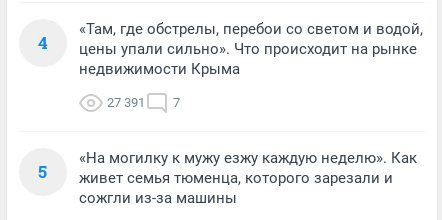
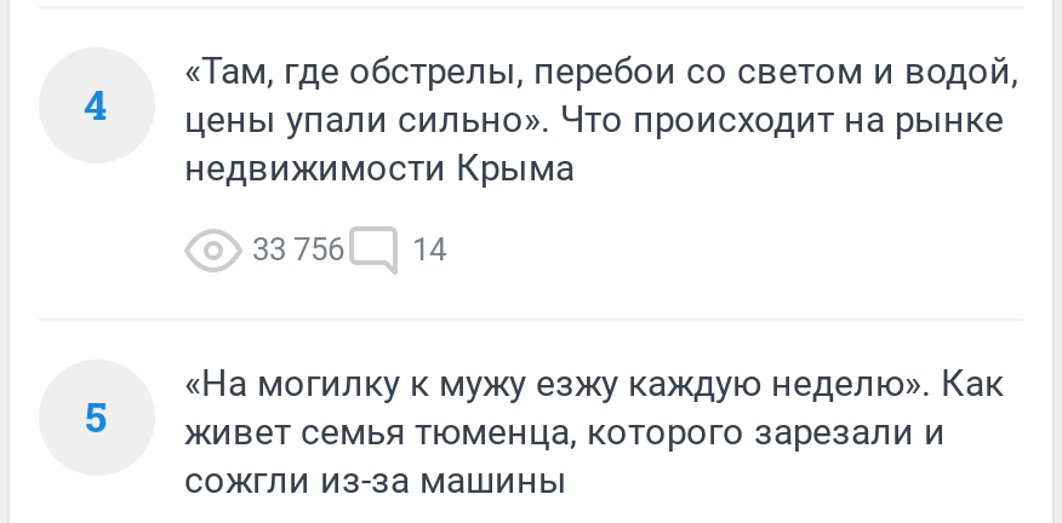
- 27 391
+ 33 756

- 7
+ 14
